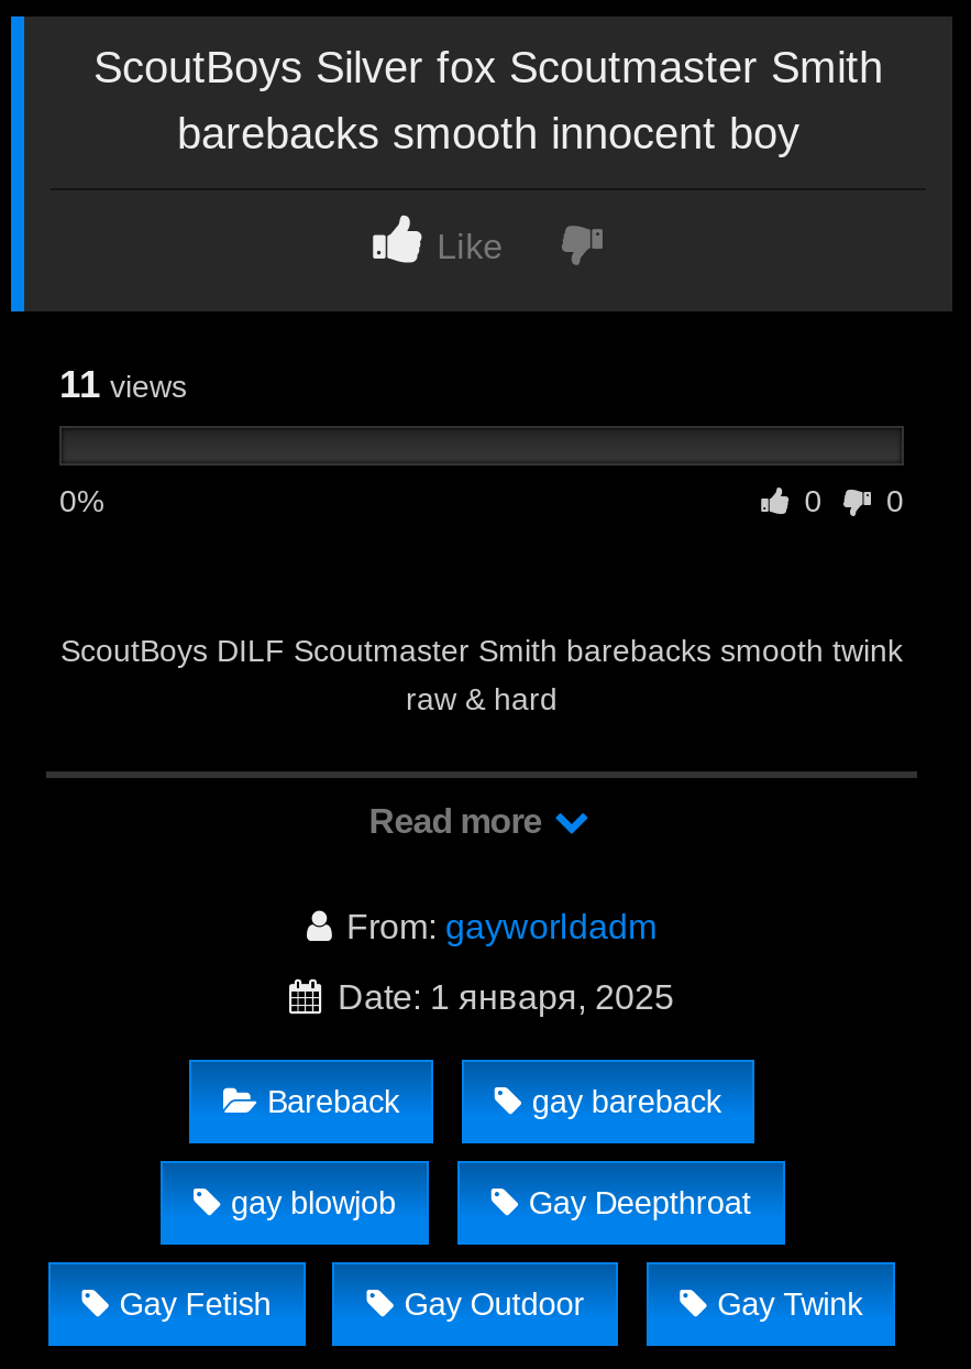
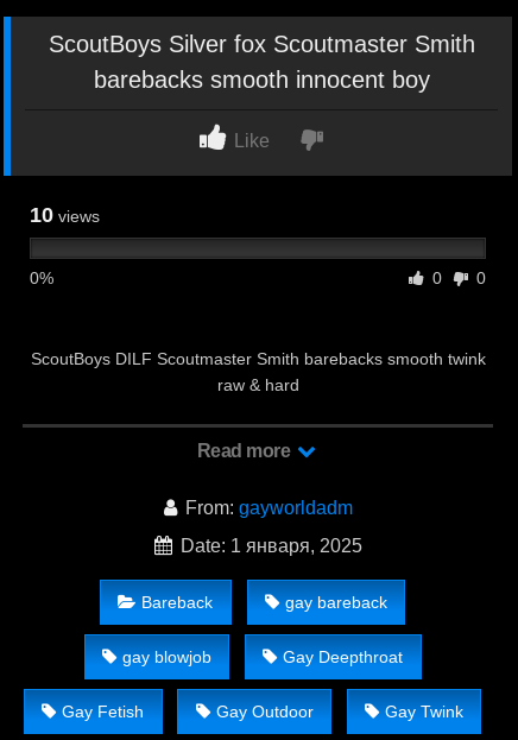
- 11 views
+ 10 views
